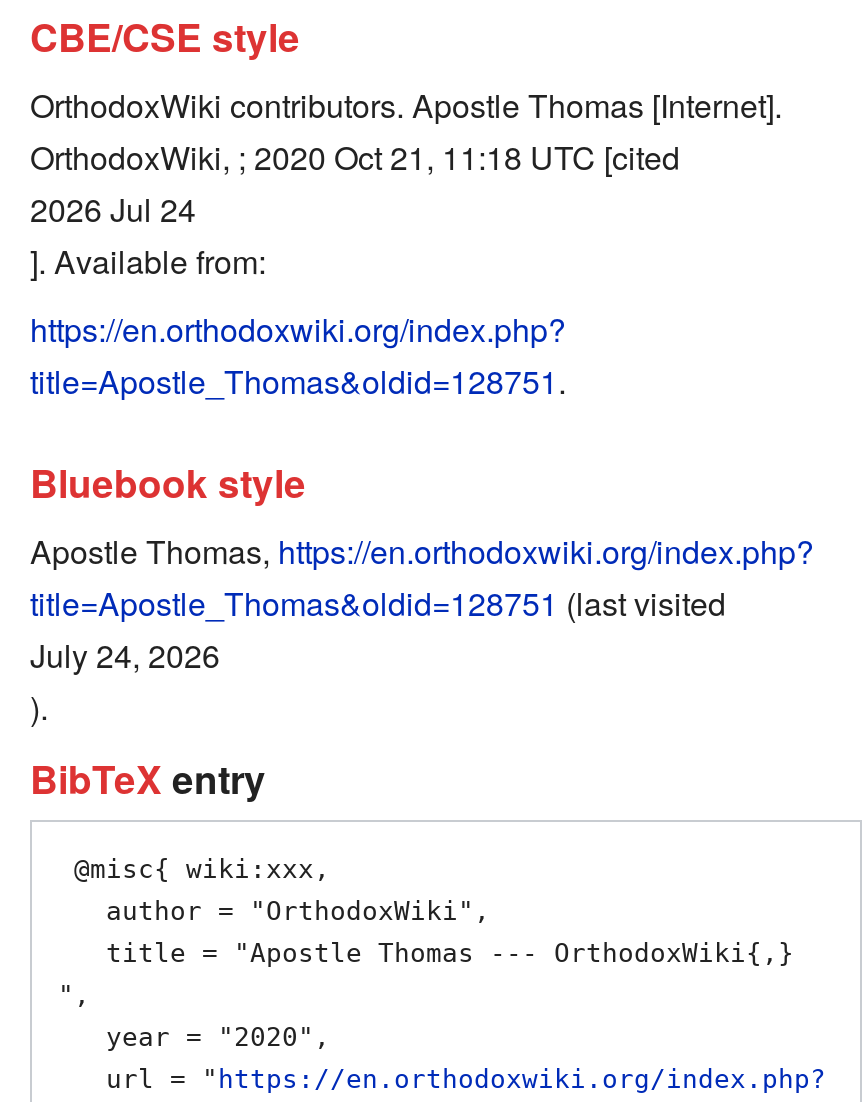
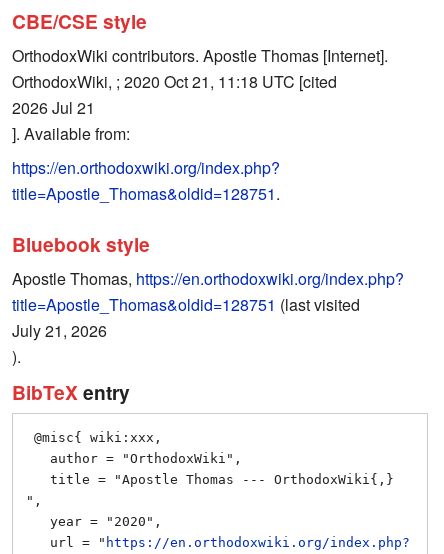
- 2026 Jul 24
+ 2026 Jul 21

- July 24, 2026
+ July 21, 2026
